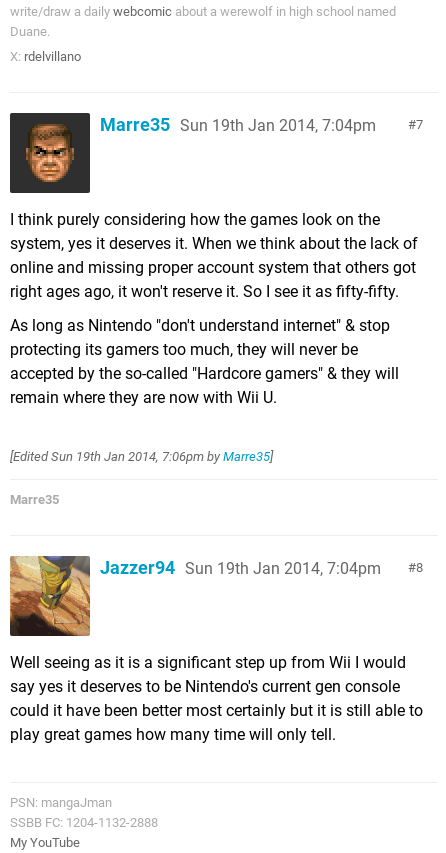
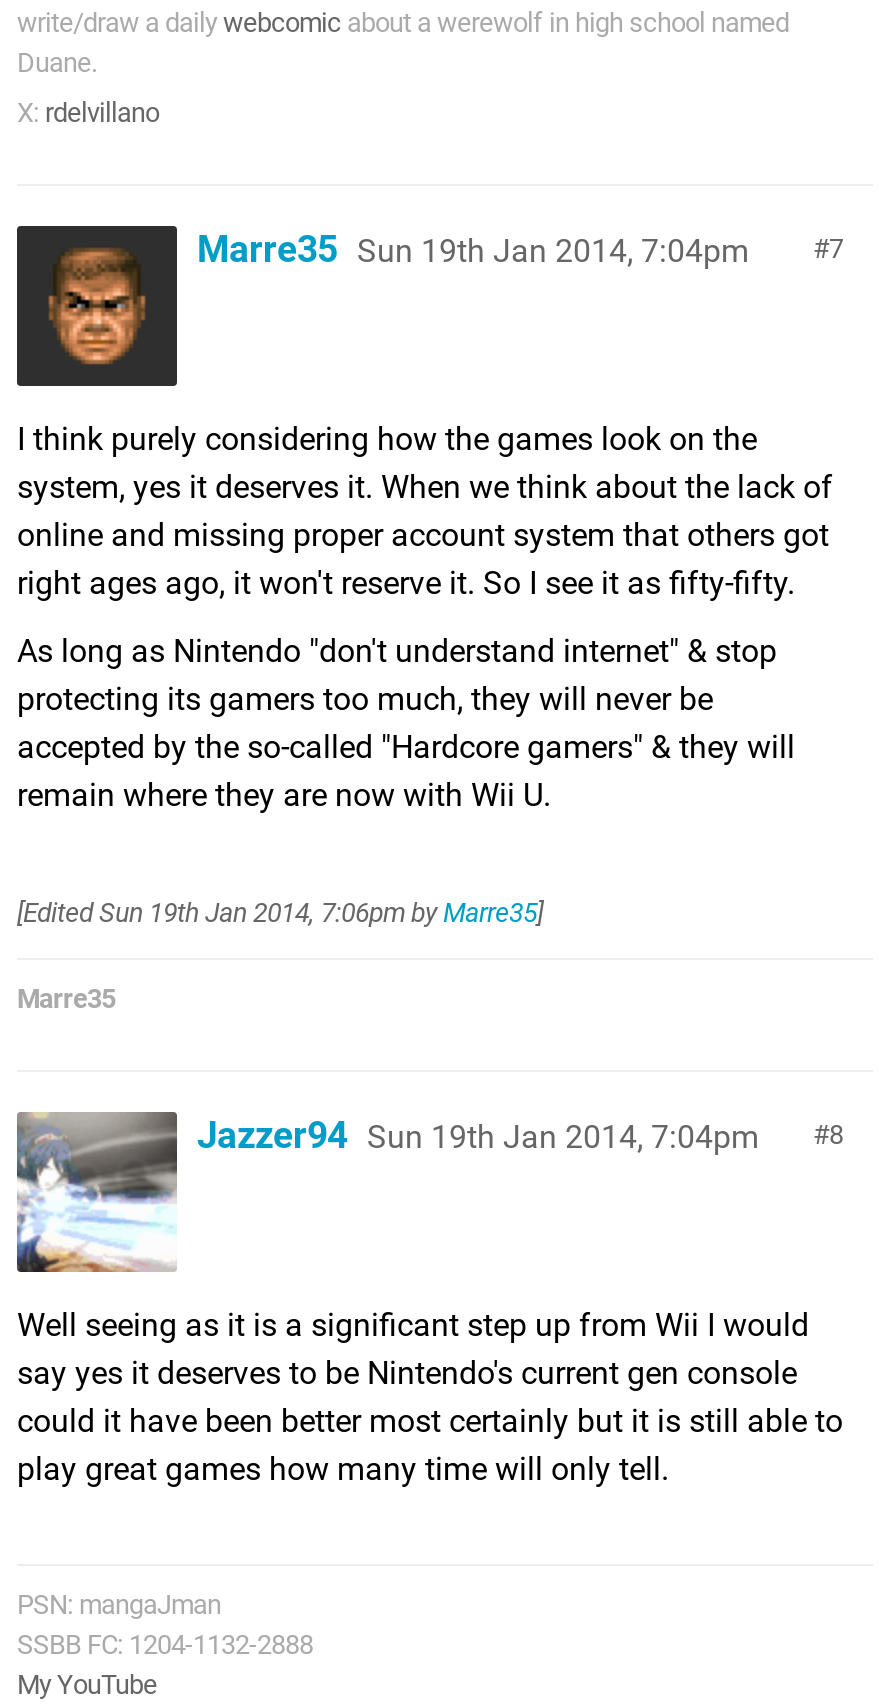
- [image]
+ [image]
